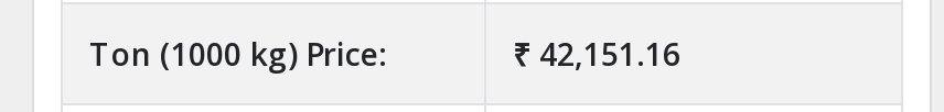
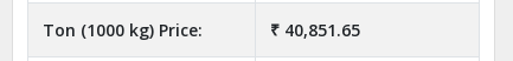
- ₹ 42,151.16
+ ₹ 40,851.65
